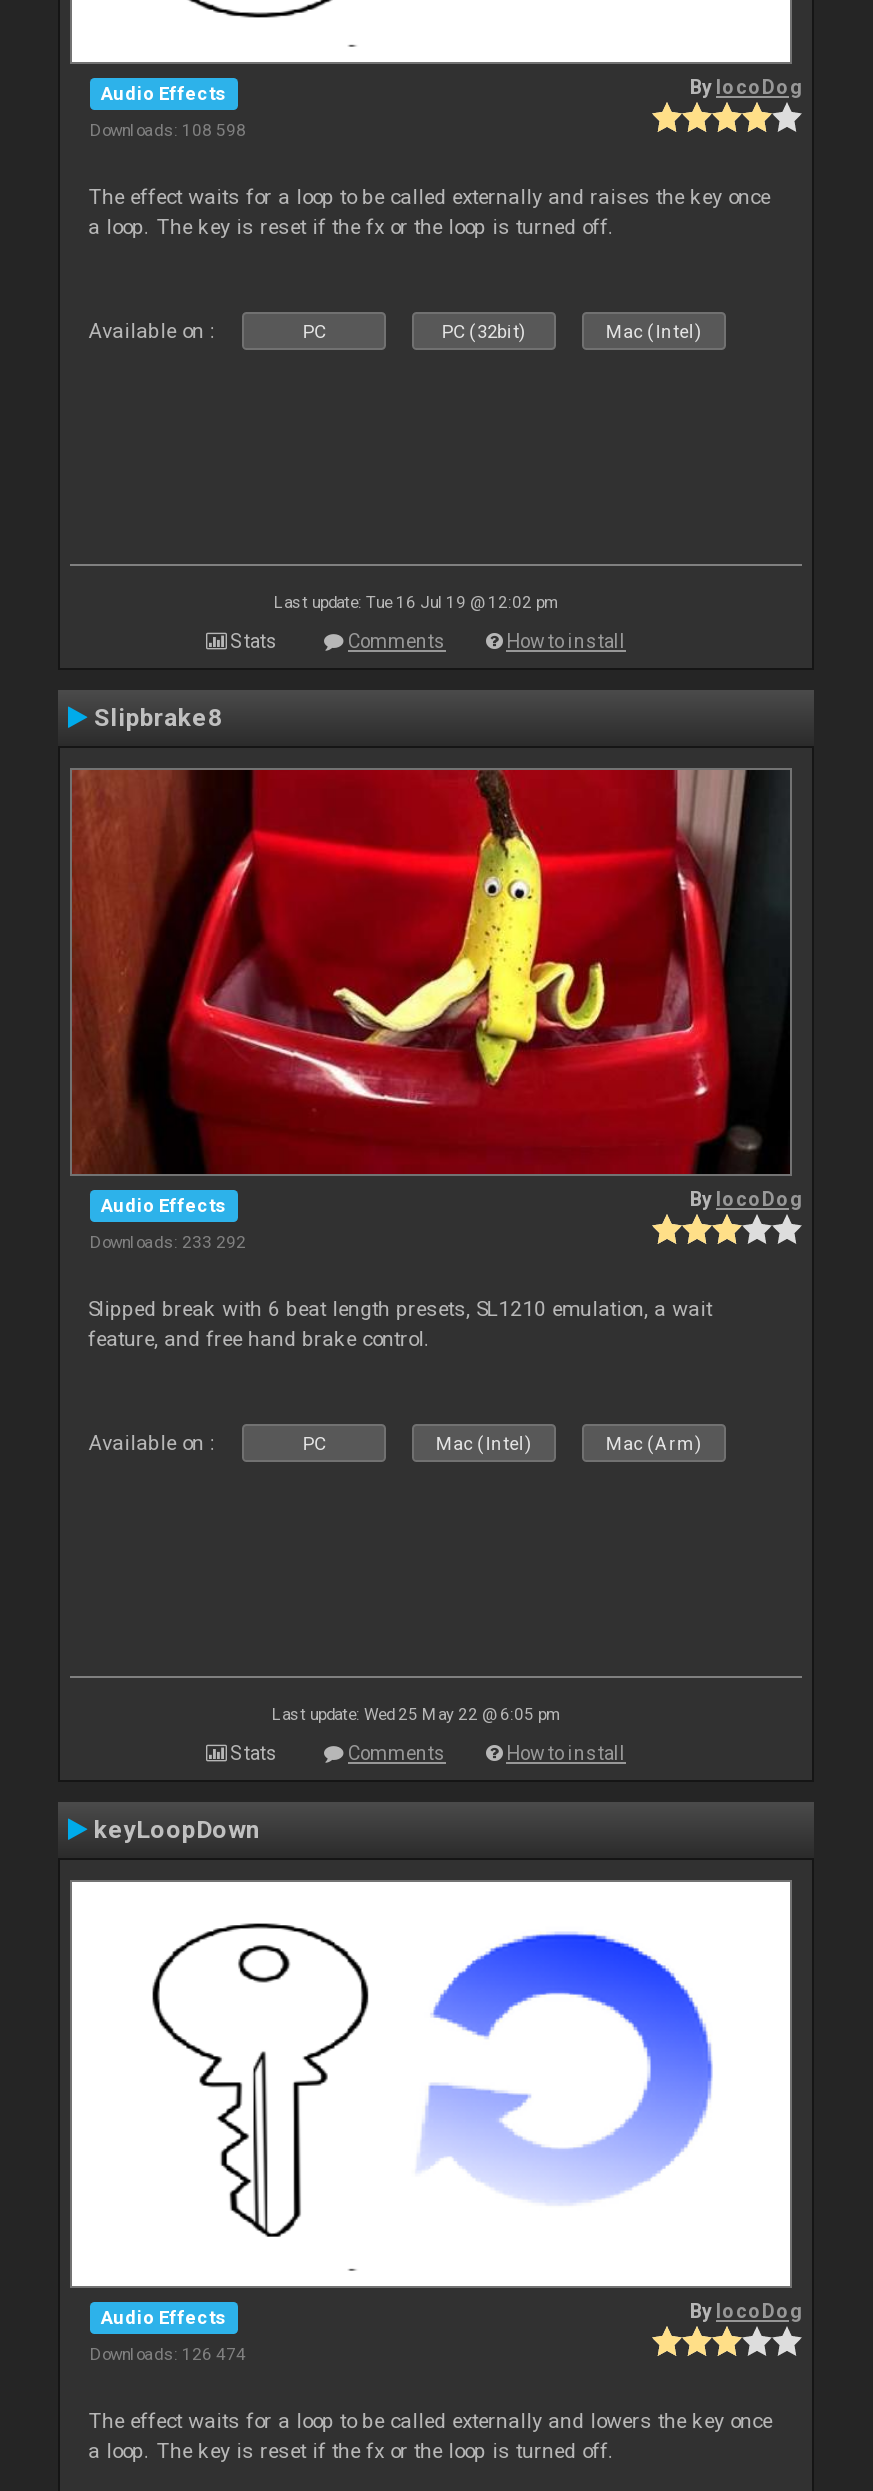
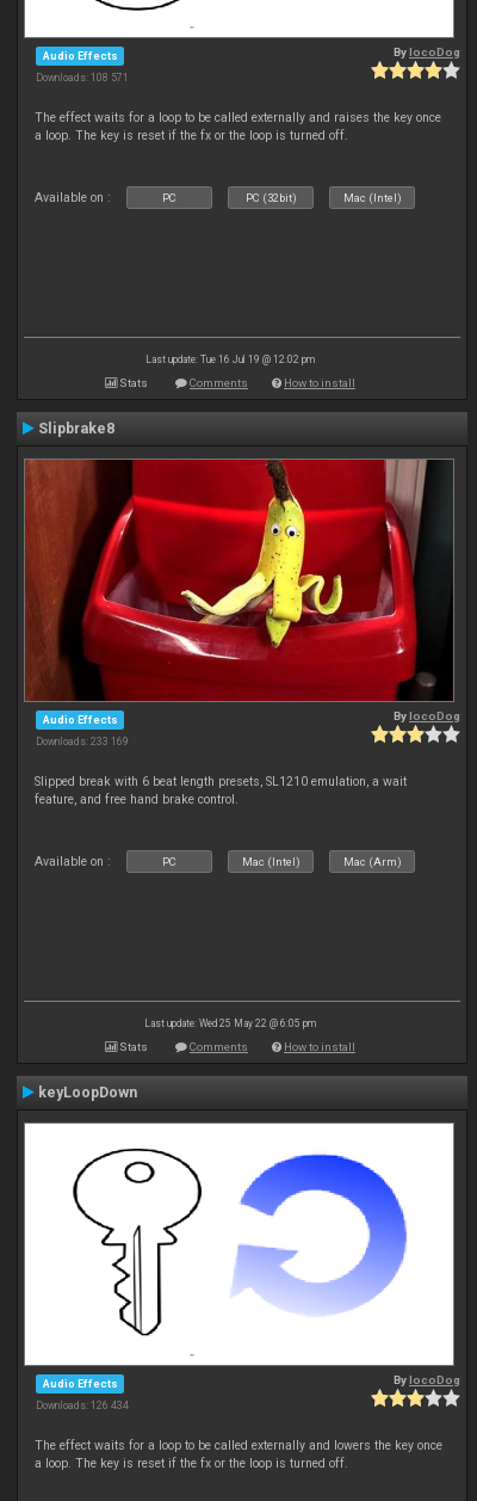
- Downloads: 108 598
+ Downloads: 108 571

- Downloads: 233 292
+ Downloads: 233 169

- Downloads: 126 474
+ Downloads: 126 434
